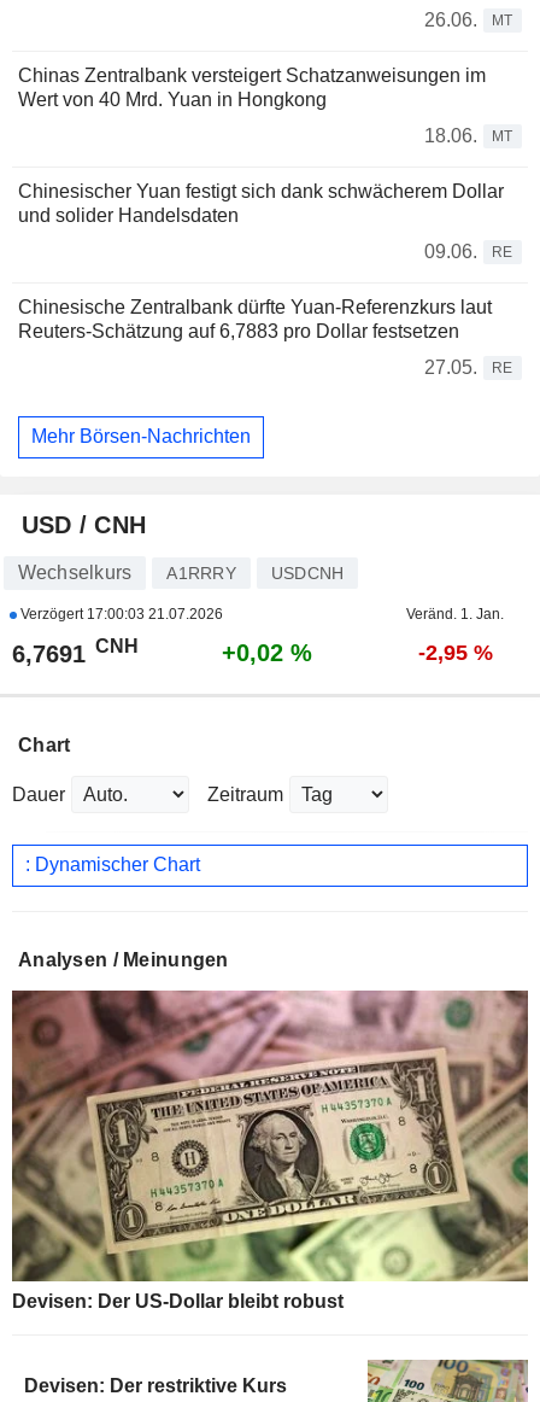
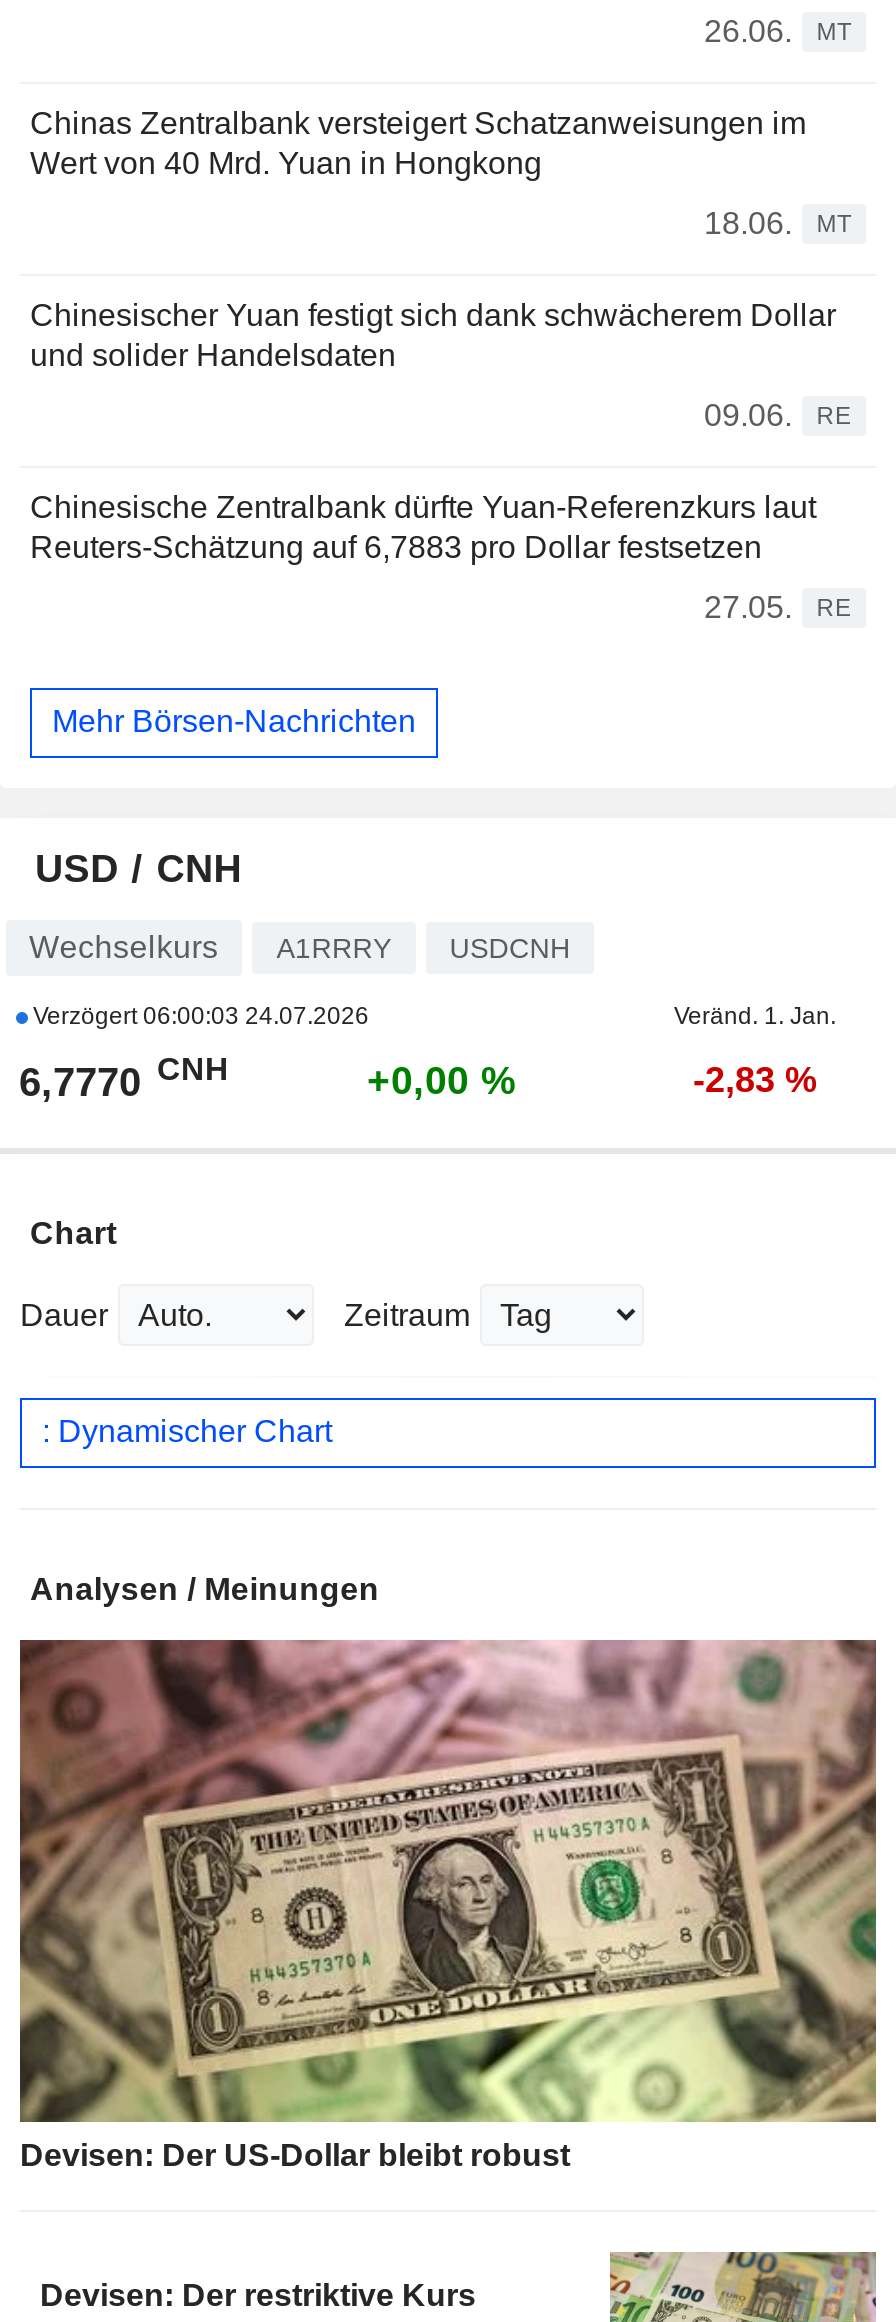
- Verzögert 17:00:03 21.07.2026
+ Verzögert 06:00:03 24.07.2026

- 6,7691 CNH
+ 6,7770 CNH

- +0,02 %
+ +0,00 %

- -2,95 %
+ -2,83 %
